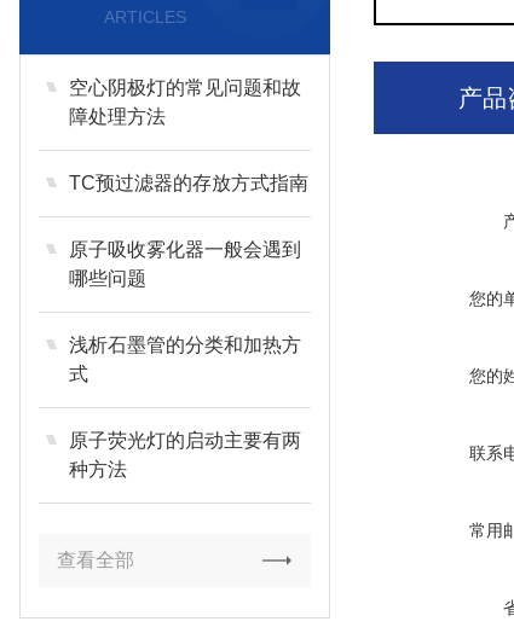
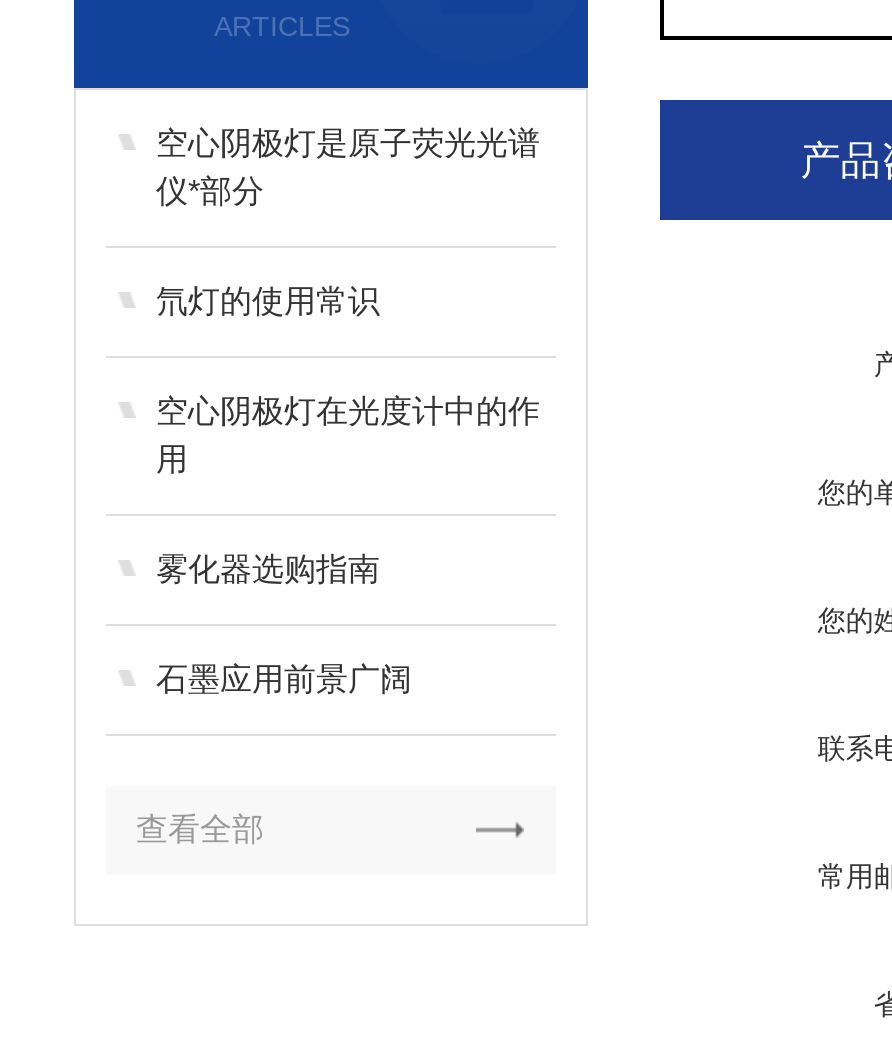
- 空心阴极灯的常见问题和故
- 障处理方法
+ 空心阴极灯是原子荧光光谱
+ 仪*部分

- TC预过滤器的存放方式指南
+ 氘灯的使用常识

- 原子吸收雾化器一般会遇到
- 哪些问题
+ 空心阴极灯在光度计中的作
+ 用

- 浅析石墨管的分类和加热方
- 式
+ 雾化器选购指南

- 原子荧光灯的启动主要有两
- 种方法
+ 石墨应用前景广阔

moved up: 查看全部
